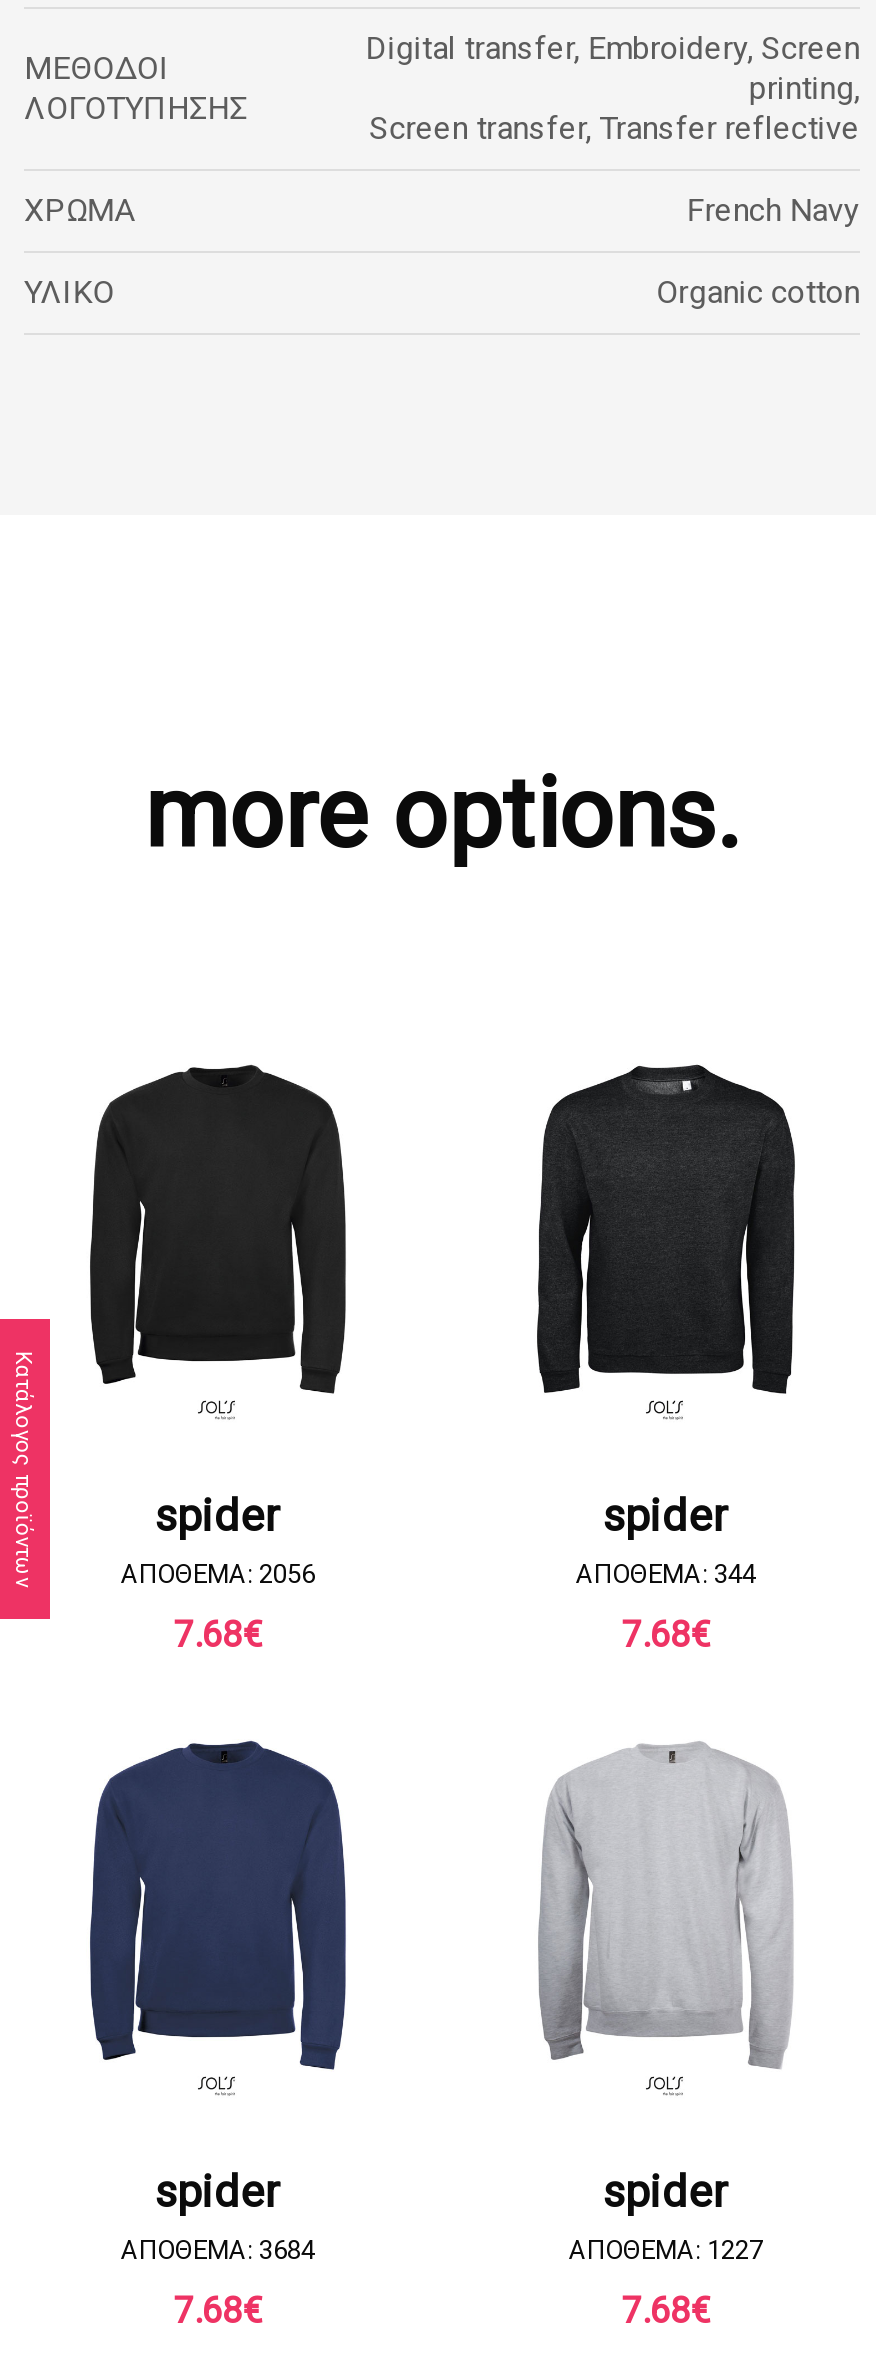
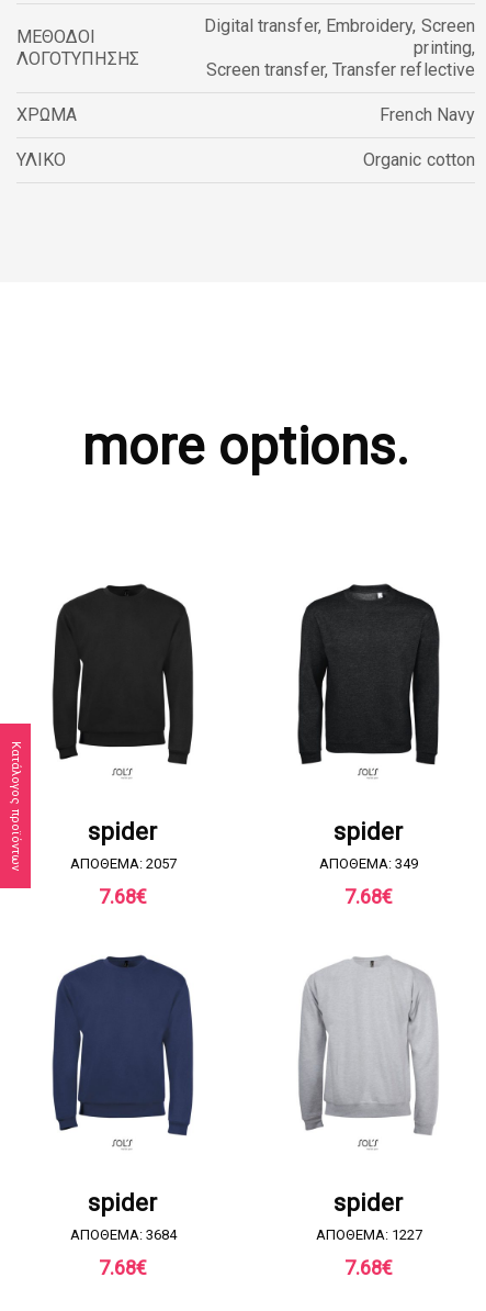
- ΑΠΟΘΕΜΑ: 2056
+ ΑΠΟΘΕΜΑ: 2057

- ΑΠΟΘΕΜΑ: 344
+ ΑΠΟΘΕΜΑ: 349
